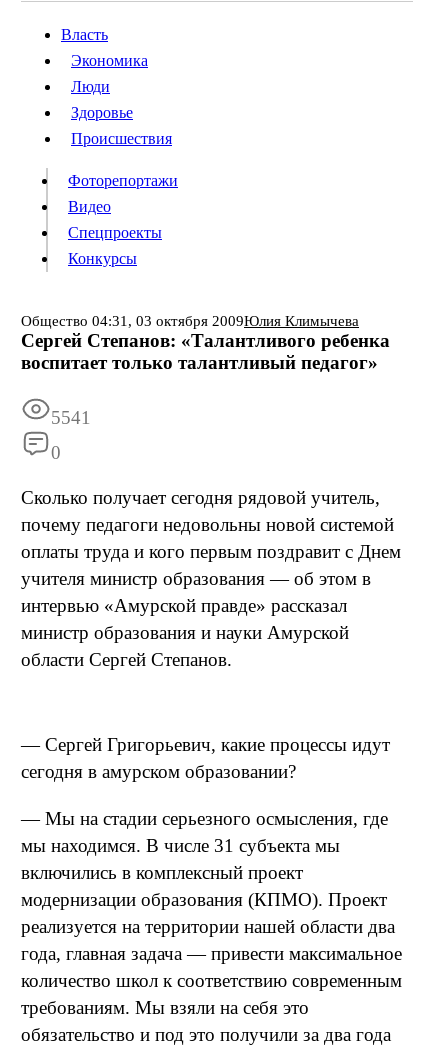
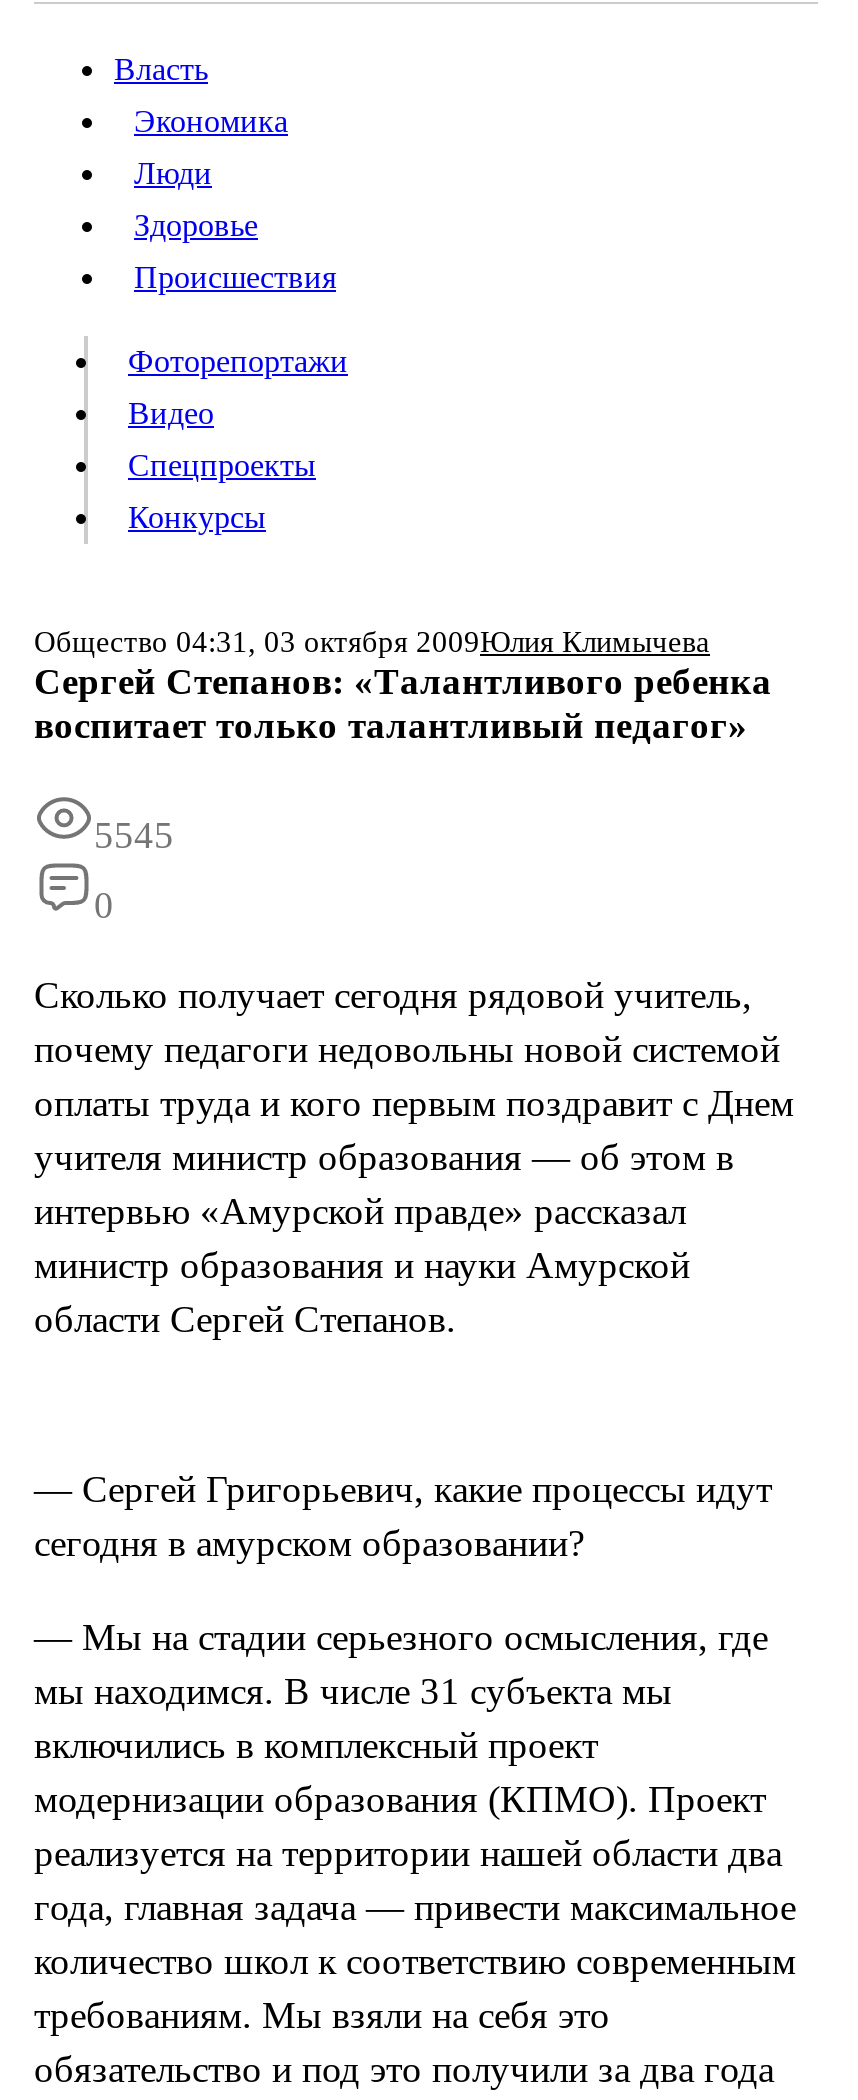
- 5541
+ 5545
